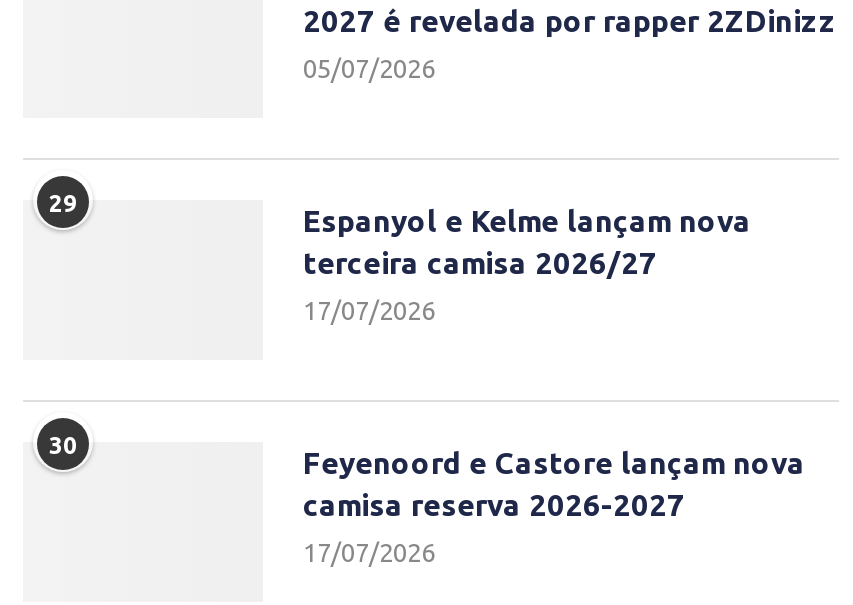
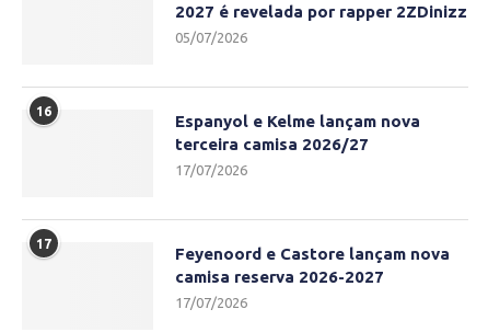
- 29
+ 16

- 30
+ 17
